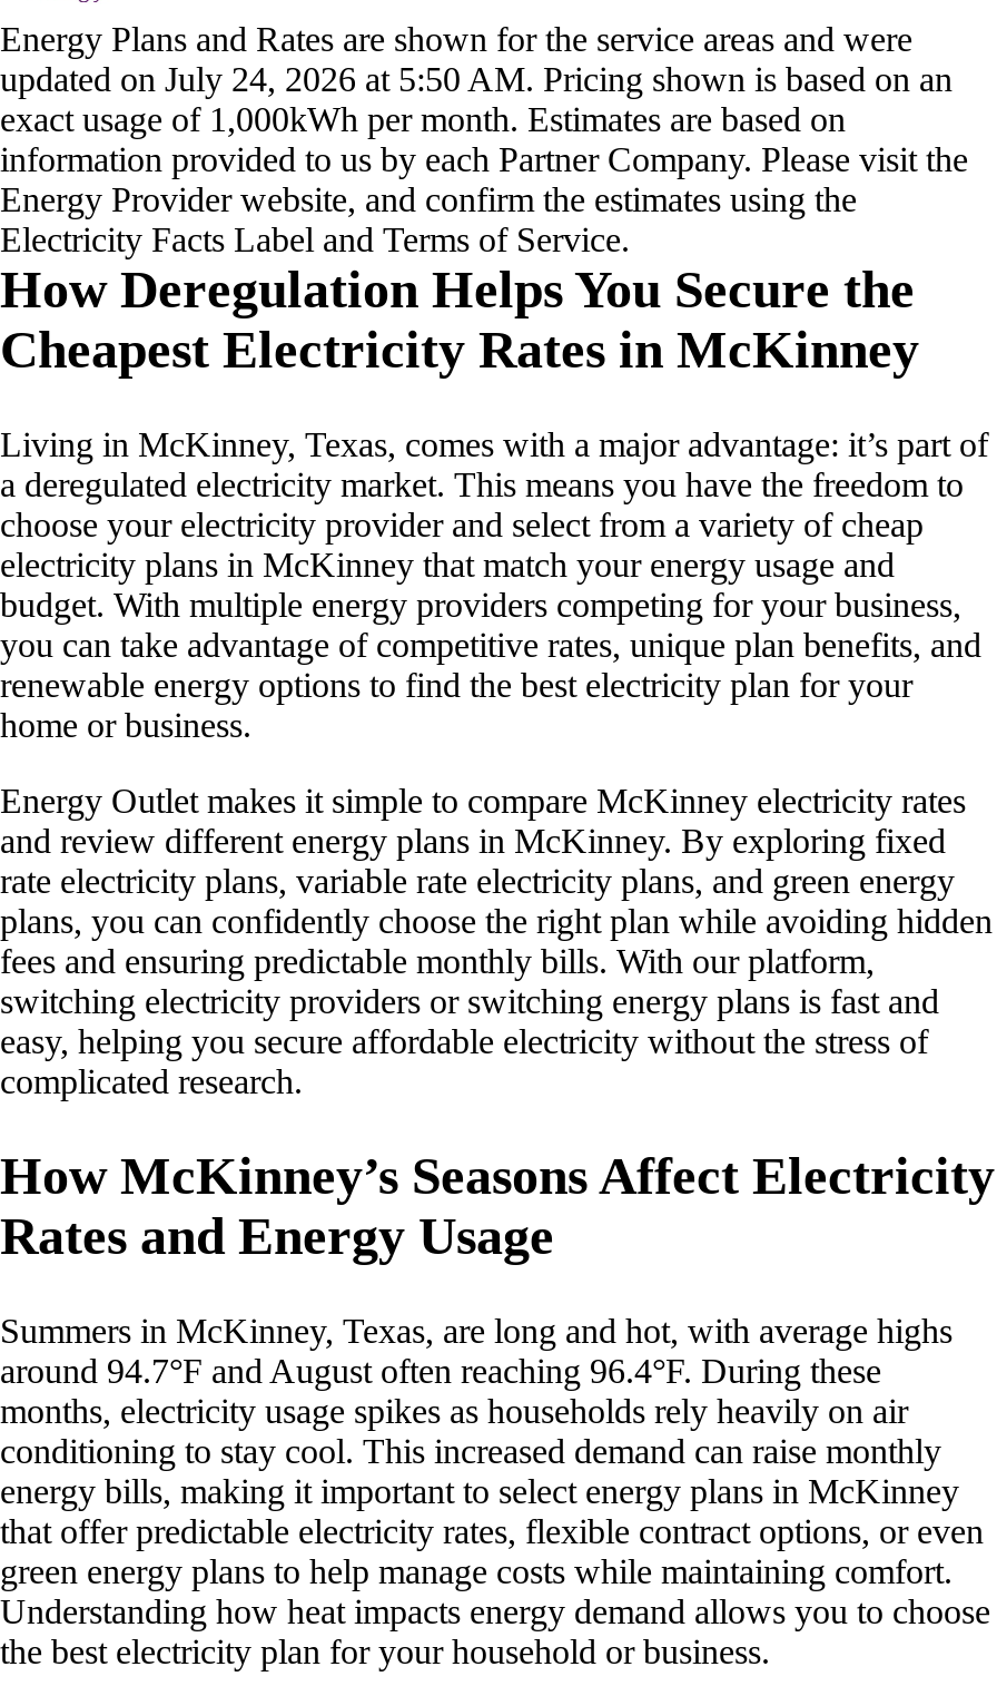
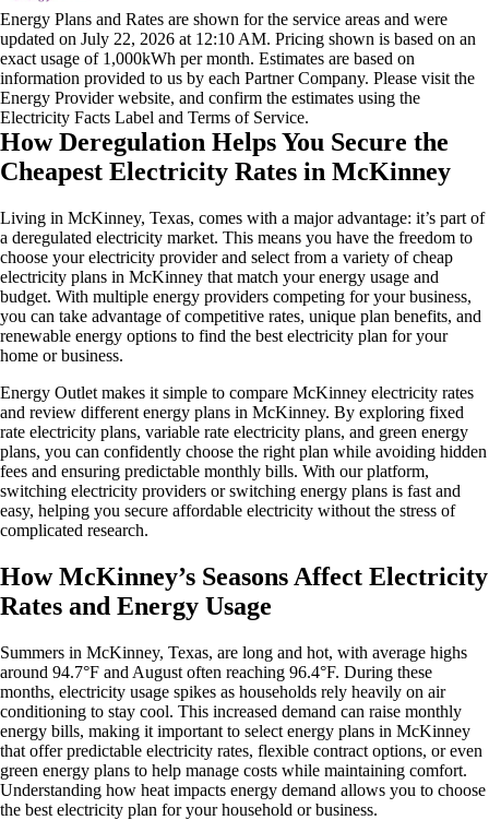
- updated on July 24, 2026 at 5:50 AM. Pricing shown is based on an
+ updated on July 22, 2026 at 12:10 AM. Pricing shown is based on an
